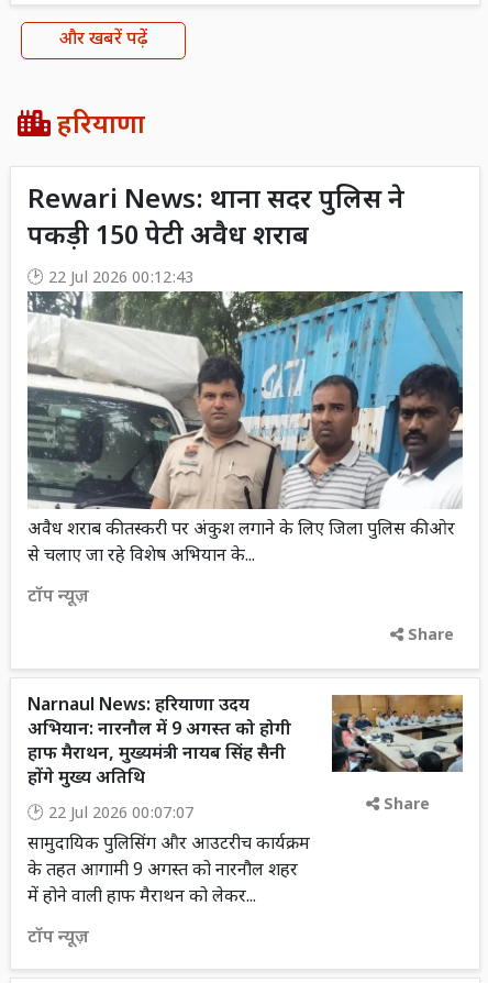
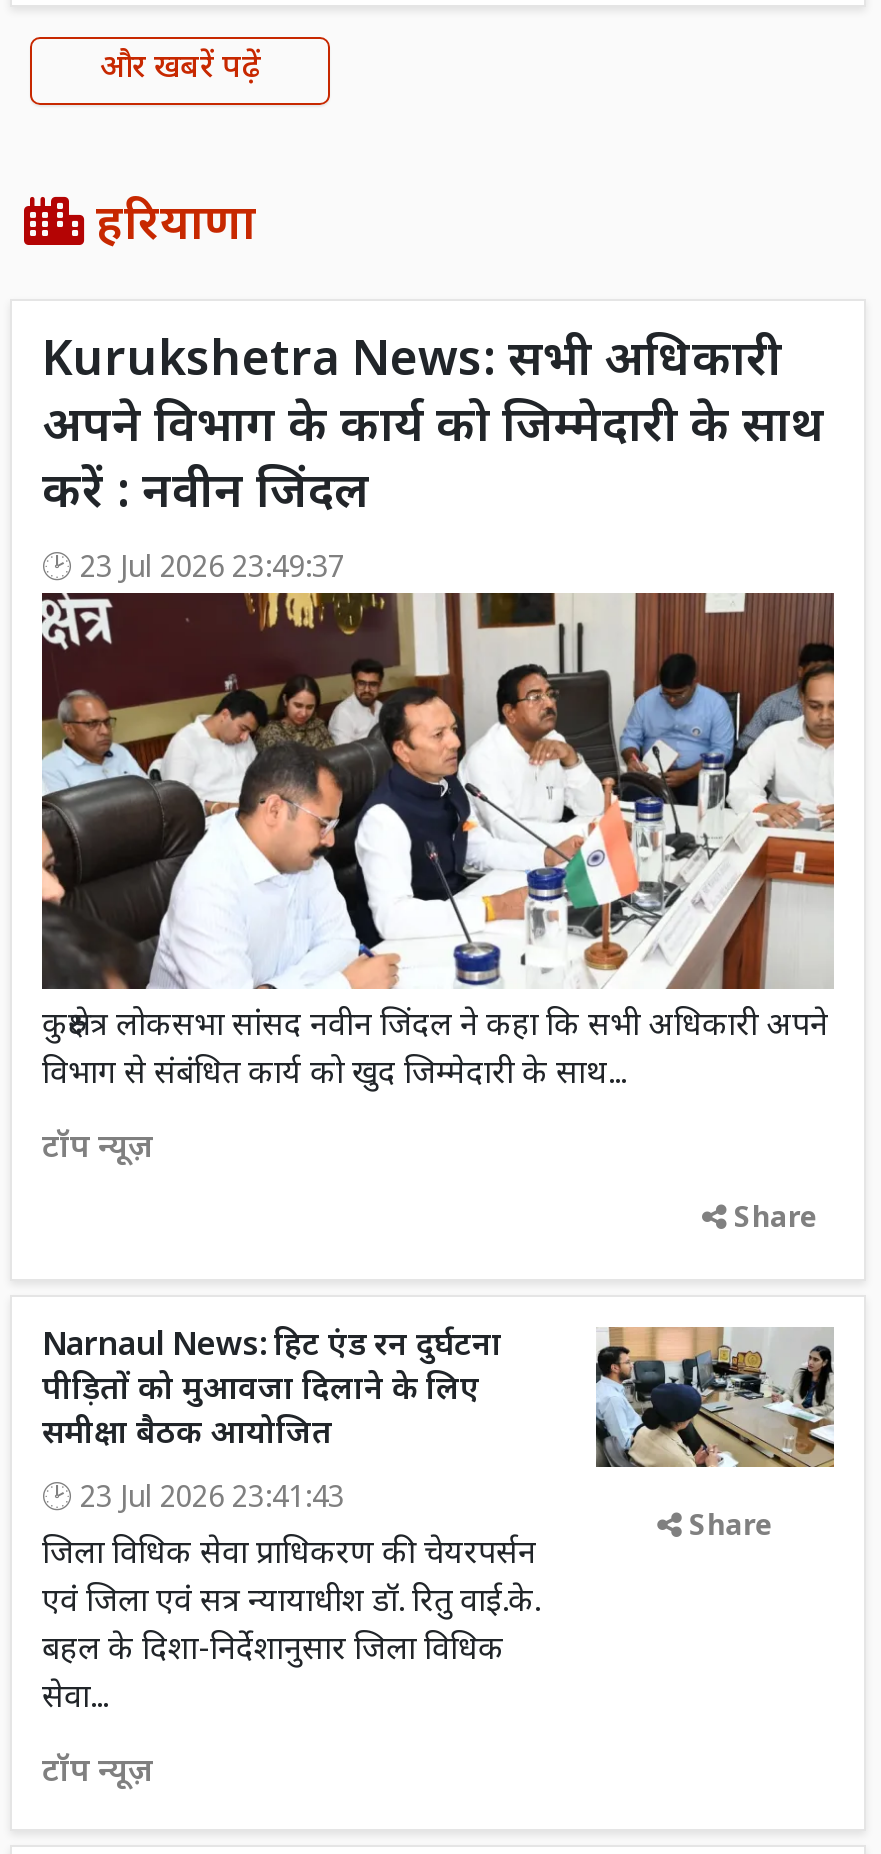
- Rewari News: थाना सदर पुलिस ने
- पकड़ी 150 पेटी अवैध शराब
- 22 Jul 2026 00:12:43
+ Kurukshetra News: सभी अधिकारी
+ अपने विभाग के कार्य को जिम्मेदारी के साथ
+ करें : नवीन जिंदल
+ 23 Jul 2026 23:49:37

- [image]
- अवैध शराब की तस्करी पर अंकुश लगाने के लिए जिला पुलिस की ओर
- से चलाए जा रहे विशेष अभियान के...
+ [image]
+ कुरुक्षेत्र लोकसभा सांसद नवीन जिंदल ने कहा कि सभी अधिकारी अपने
+ विभाग से संबंधित कार्य को खुद जिम्मेदारी के साथ...

- Narnaul News: हरियाणा उदय
- अभियान: नारनौल में 9 अगस्त को होगी
- हाफ मैराथन, मुख्यमंत्री नायब सिंह सैनी
- होंगे मुख्य अतिथि
+ Narnaul News: हिट एंड रन दुर्घटना
+ पीड़ितों को मुआवजा दिलाने के लिए
+ समीक्षा बैठक आयोजित

- [image]
+ [image]

- 22 Jul 2026 00:07:07
- सामुदायिक पुलिसिंग और आउटरीच कार्यक्रम
- के तहत आगामी 9 अगस्त को नारनौल शहर
- में होने वाली हाफ मैराथन को लेकर...
+ 23 Jul 2026 23:41:43
+ जिला विधिक सेवा प्राधिकरण की चेयरपर्सन
+ एवं जिला एवं सत्र न्यायाधीश डॉ. रितु वाई.के.
+ बहल के दिशा-निर्देशानुसार जिला विधिक
+ सेवा...
